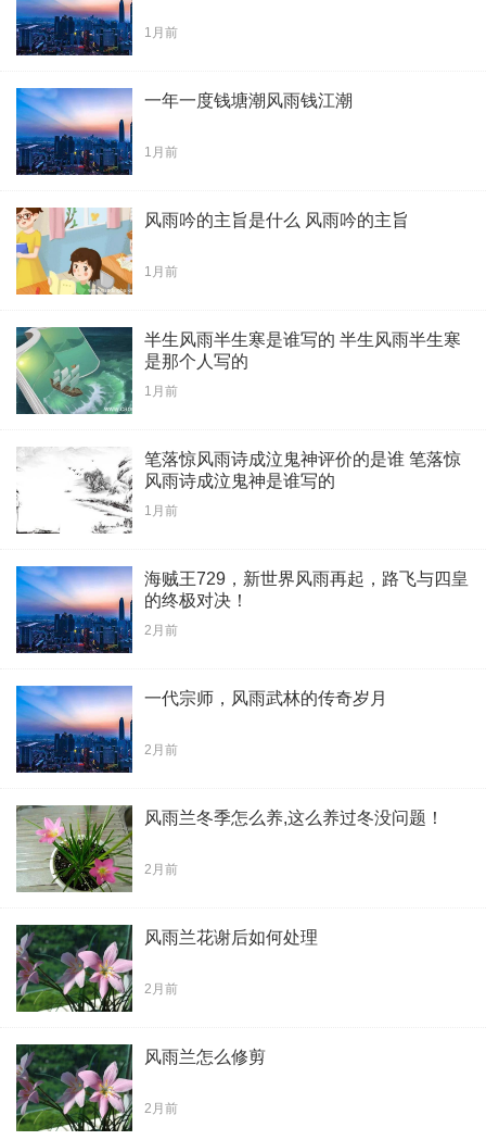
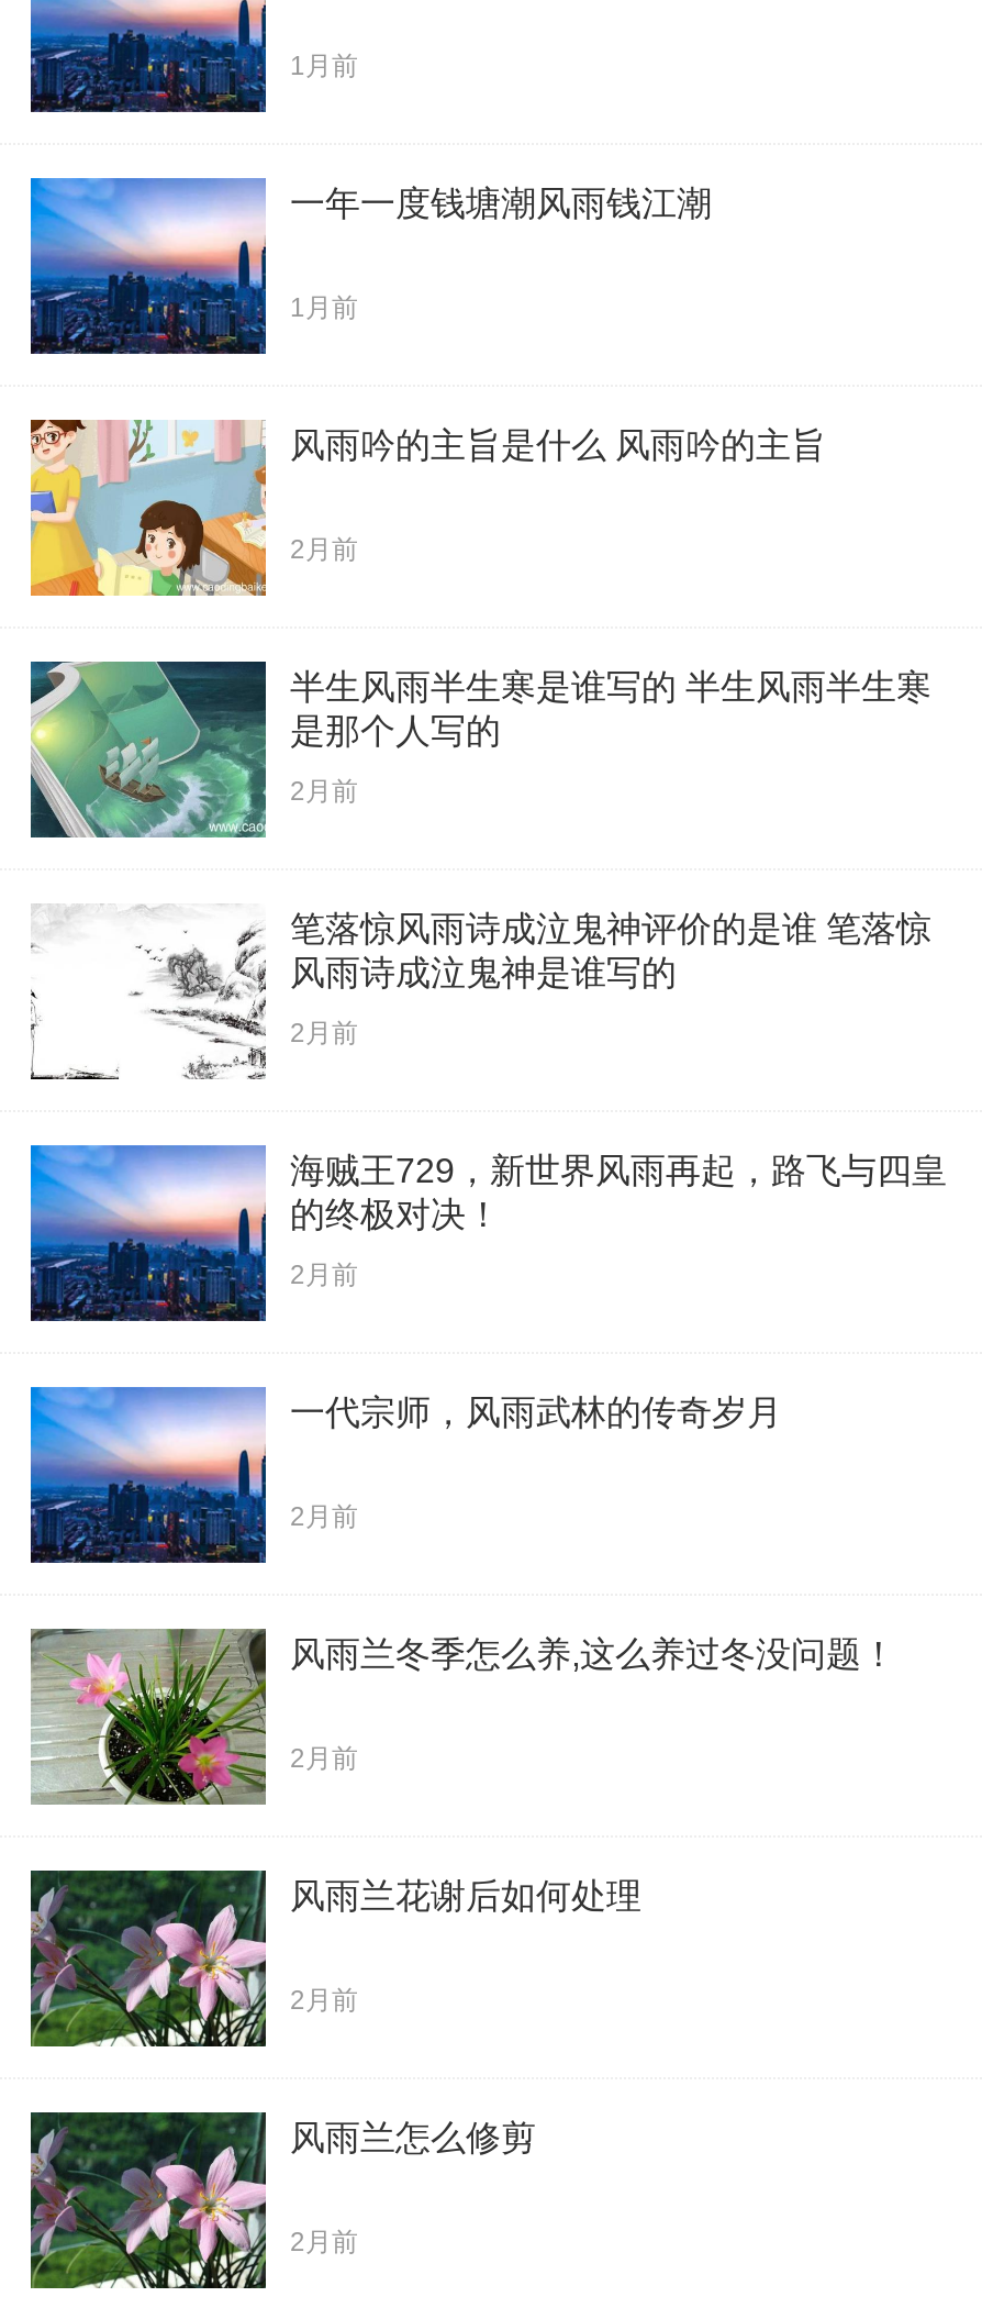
- 1月前
+ 2月前

- 1月前
+ 2月前

- 1月前
+ 2月前
